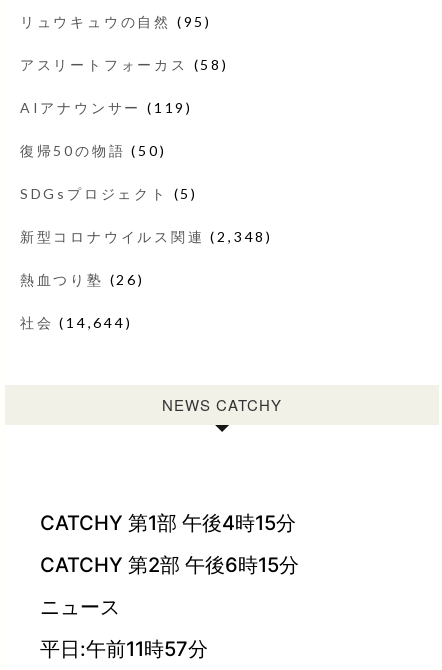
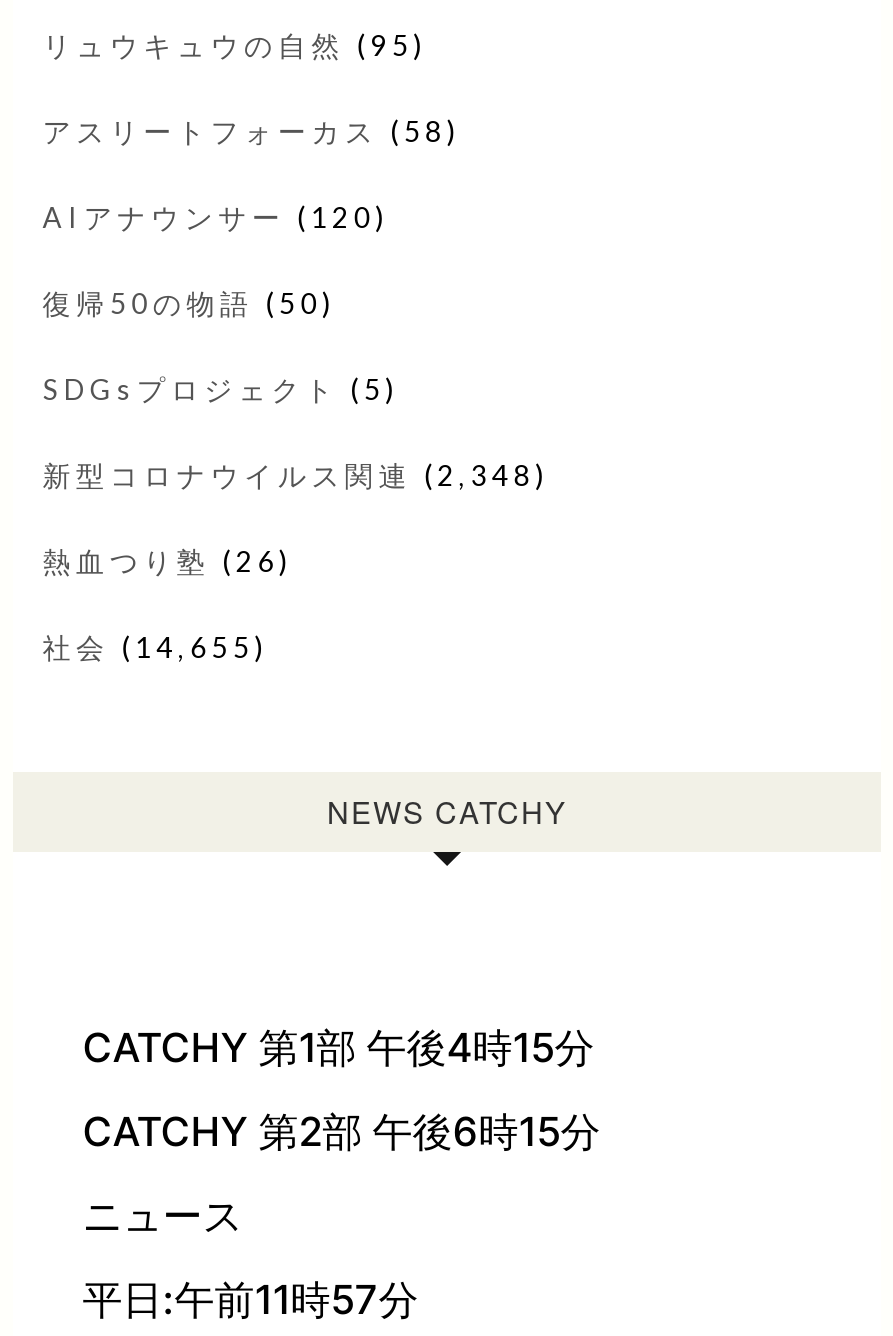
- AIアナウンサー(119)
+ AIアナウンサー(120)

- 社会(14,644)
+ 社会(14,655)
